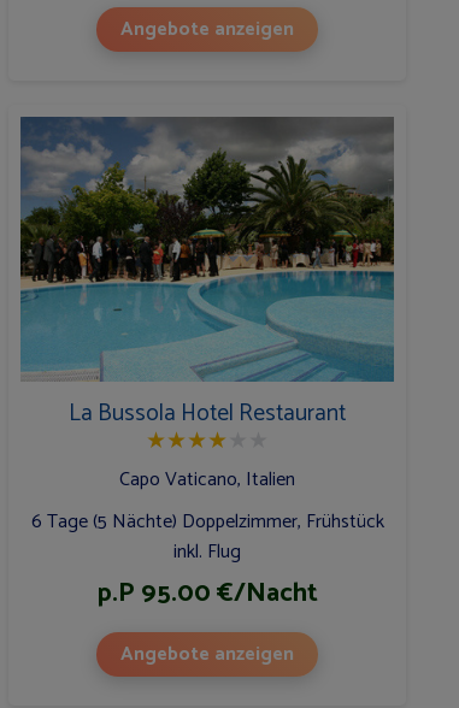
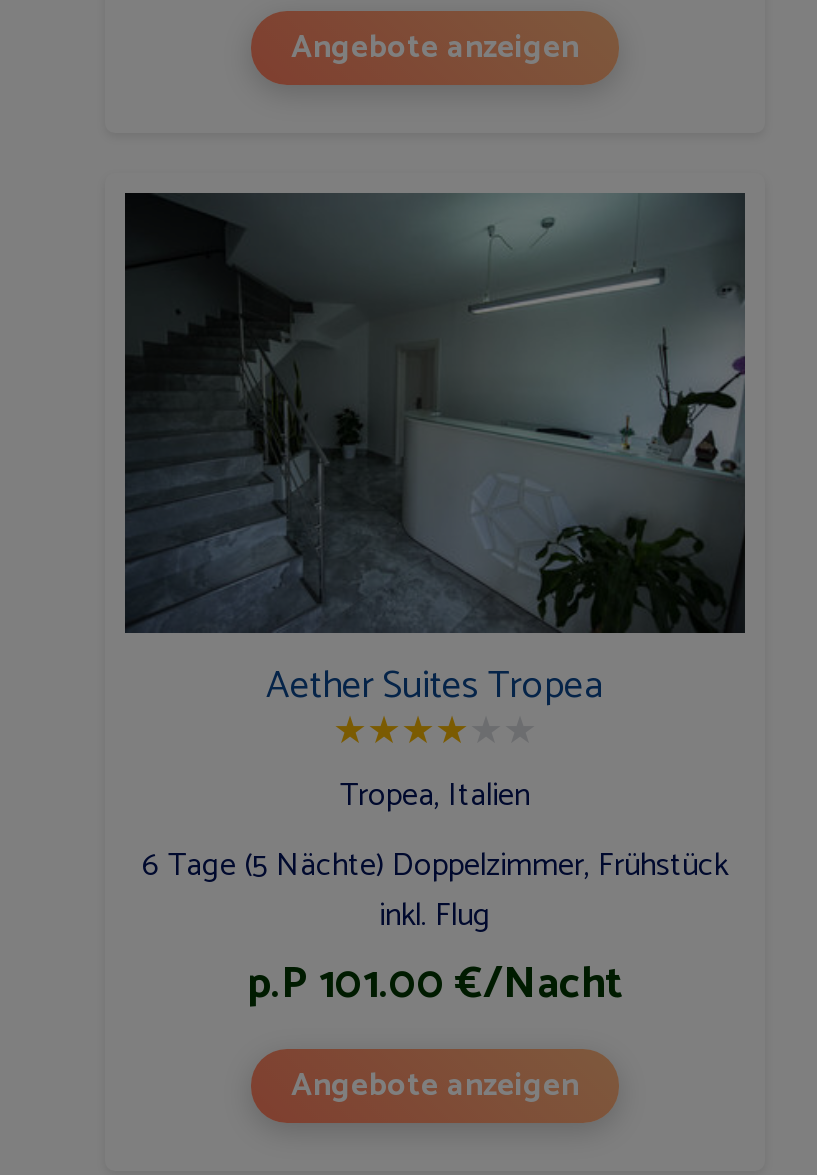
- [image]
- La Bussola Hotel Restaurant
+ [image]
+ Aether Suites Tropea

- Capo Vaticano, Italien
+ Tropea, Italien

- p.P 95.00 €/Nacht
+ p.P 101.00 €/Nacht
